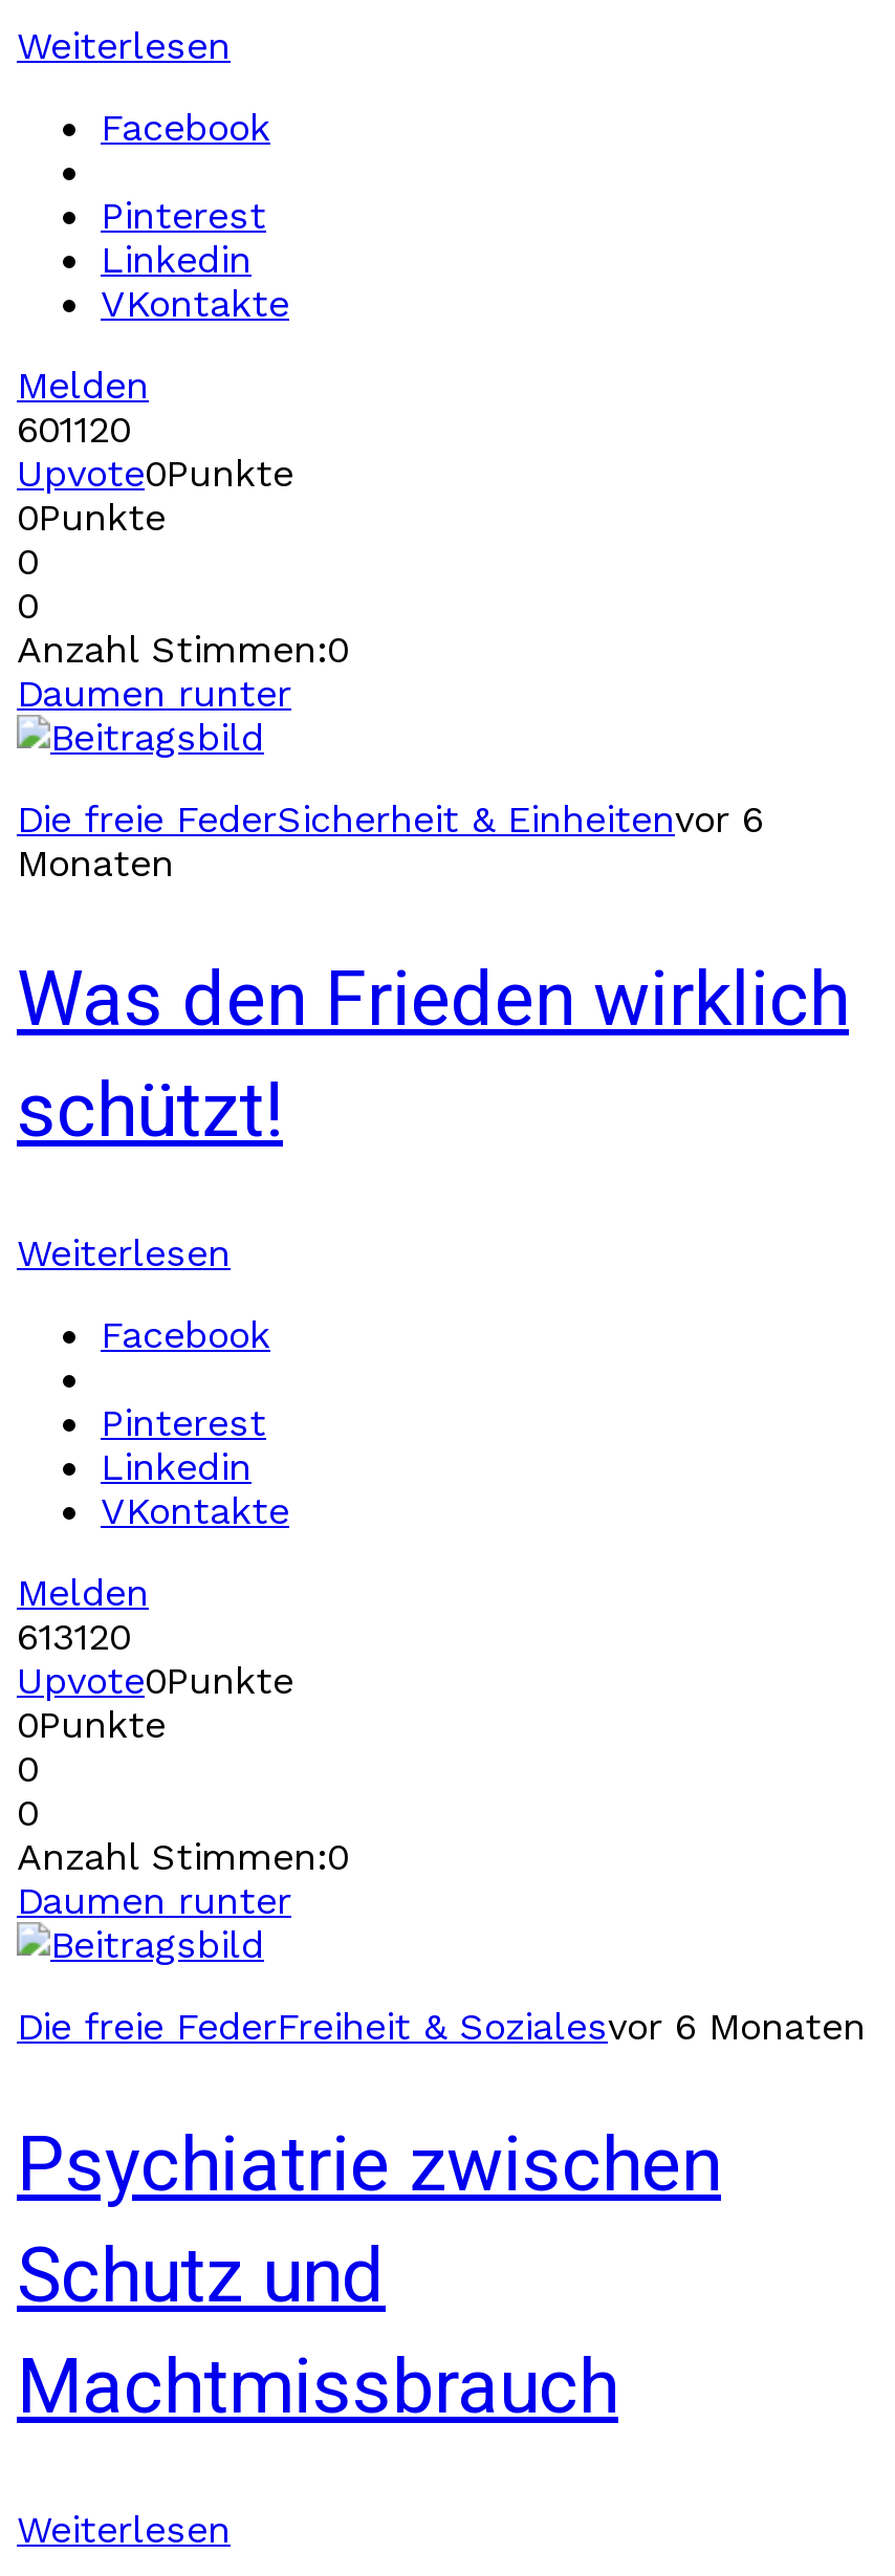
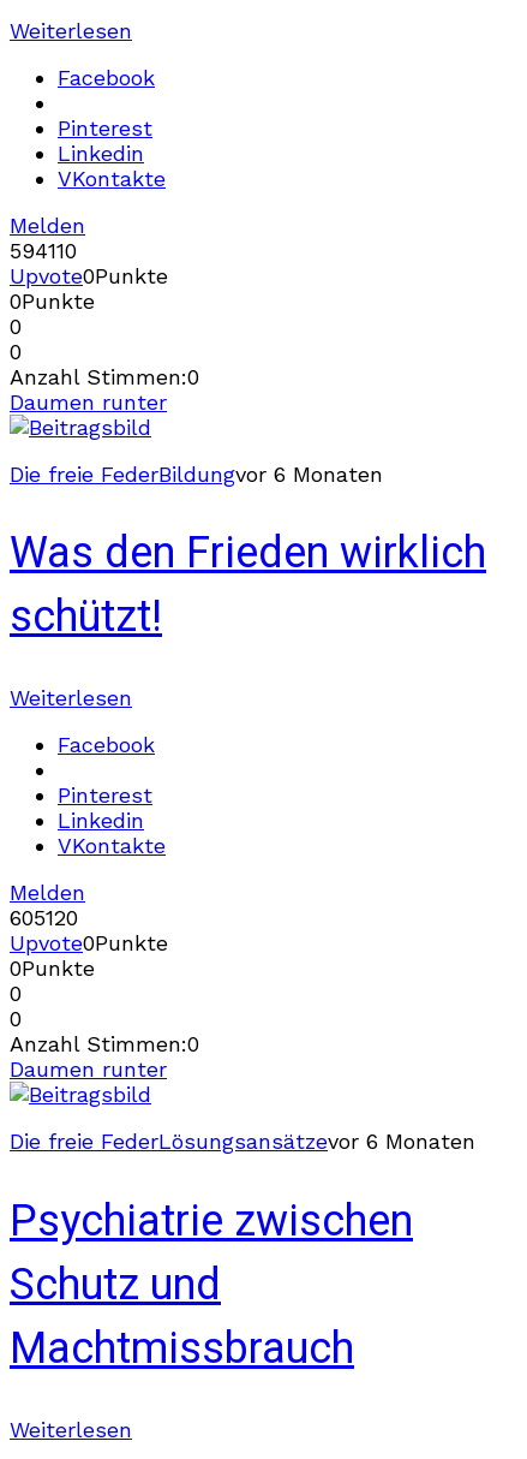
- 601120
+ 594110

- Die freie FederSicherheit & Einheitenvor 6
- Monaten
+ Die freie FederBildungvor 6 Monaten

- 613120
+ 605120

- Die freie FederFreiheit & Sozialesvor 6 Monaten
+ Die freie FederLösungsansätzevor 6 Monaten
